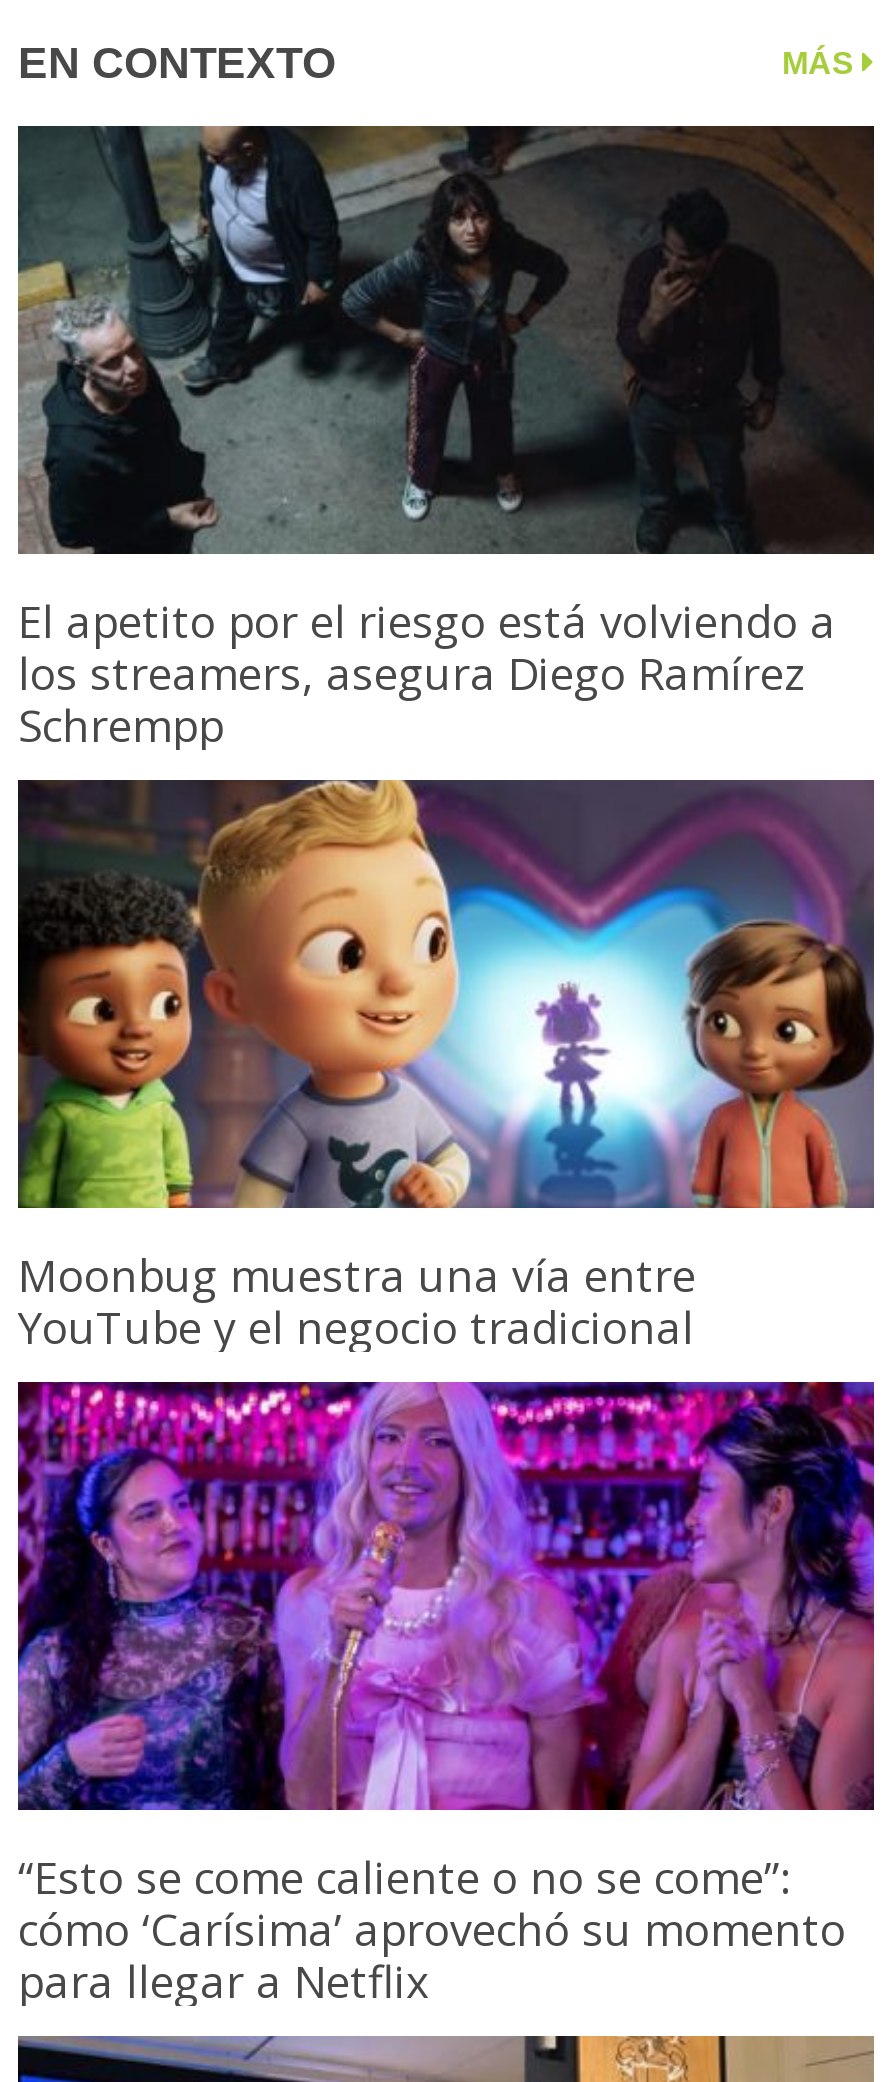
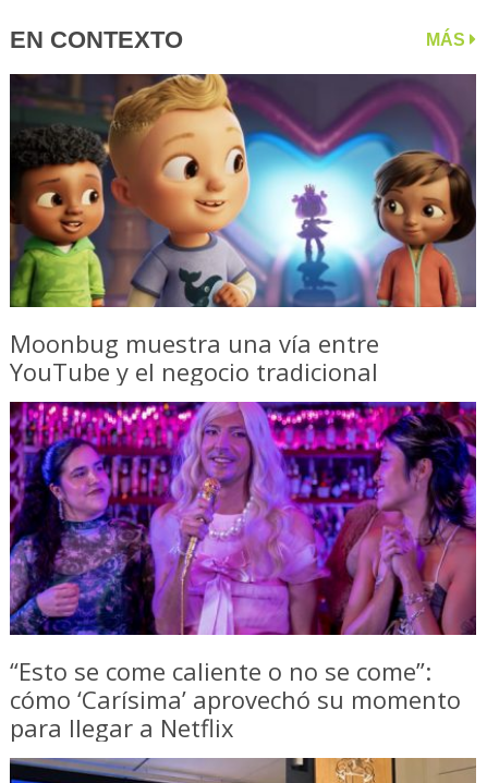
- [image]
- El apetito por el riesgo está volviendo a
- los streamers, asegura Diego Ramírez
- Schrempp
